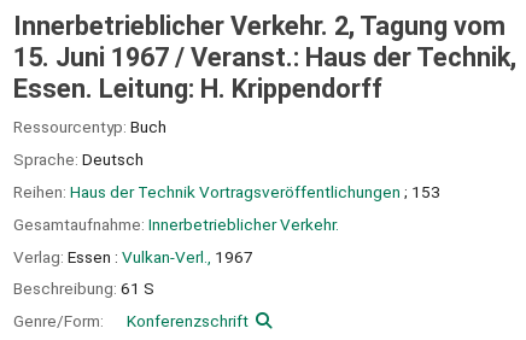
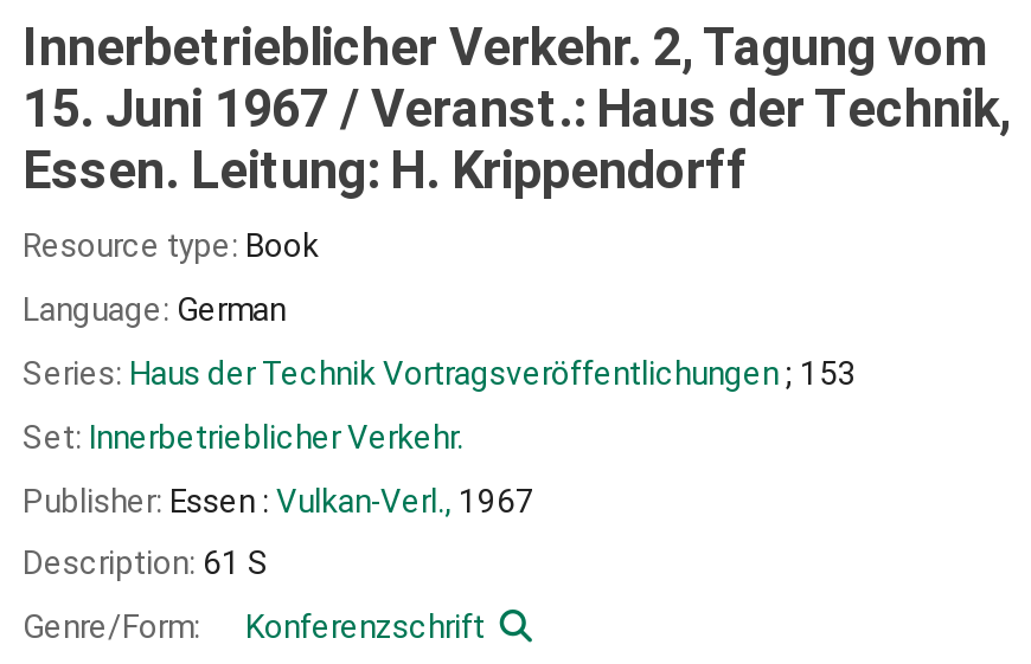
- Ressourcentyp: Buch
+ Resource type: Book

- Sprache: Deutsch
+ Language: German

- Reihen: Haus der Technik Vortragsveröffentlichungen; 153
+ Series: Haus der Technik Vortragsveröffentlichungen; 153

- Gesamtaufnahme: Innerbetrieblicher Verkehr.
+ Set: Innerbetrieblicher Verkehr.

- Verlag: Essen : Vulkan-Verl., 1967
+ Publisher: Essen : Vulkan-Verl., 1967

- Beschreibung: 61 S
+ Description: 61 S
